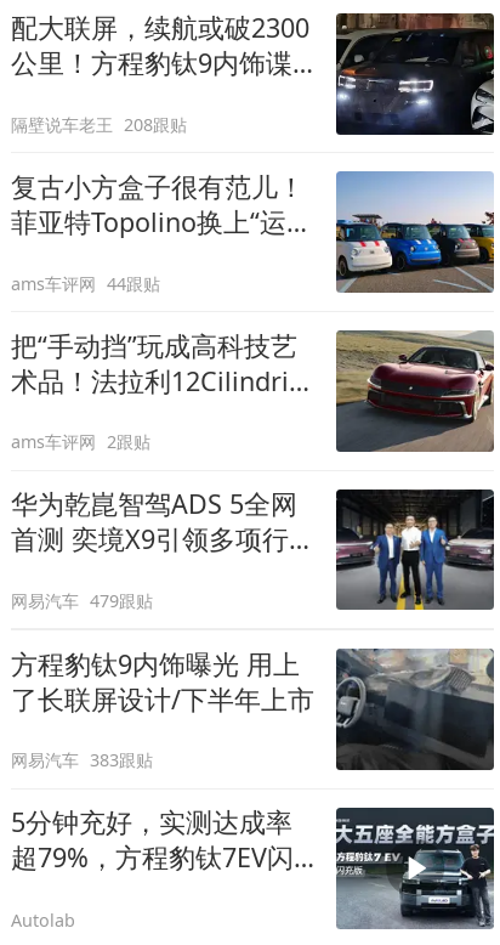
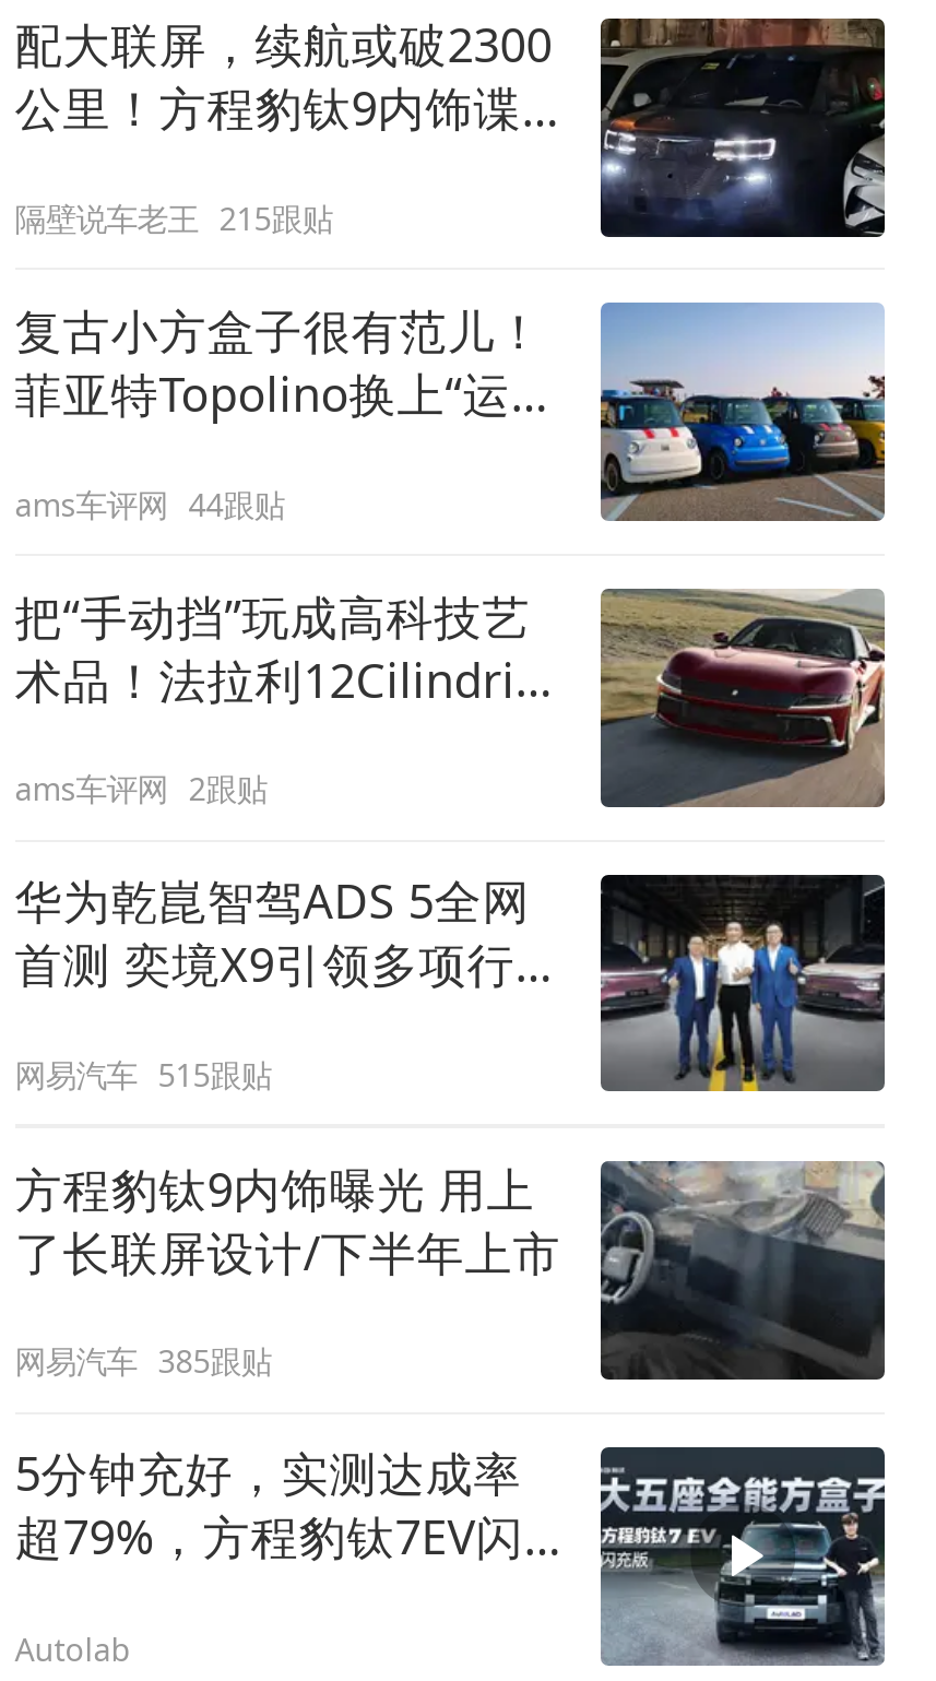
- 隔壁说车老王 208跟贴
+ 隔壁说车老王 215跟贴

- 网易汽车 479跟贴
+ 网易汽车 515跟贴

- 网易汽车 383跟贴
+ 网易汽车 385跟贴
